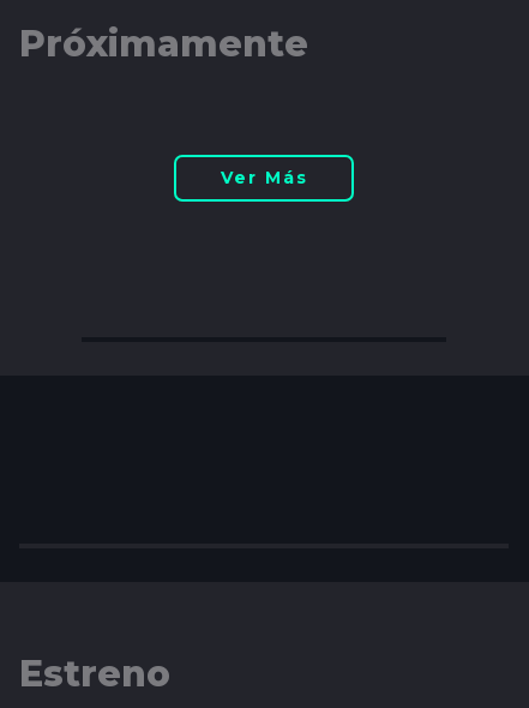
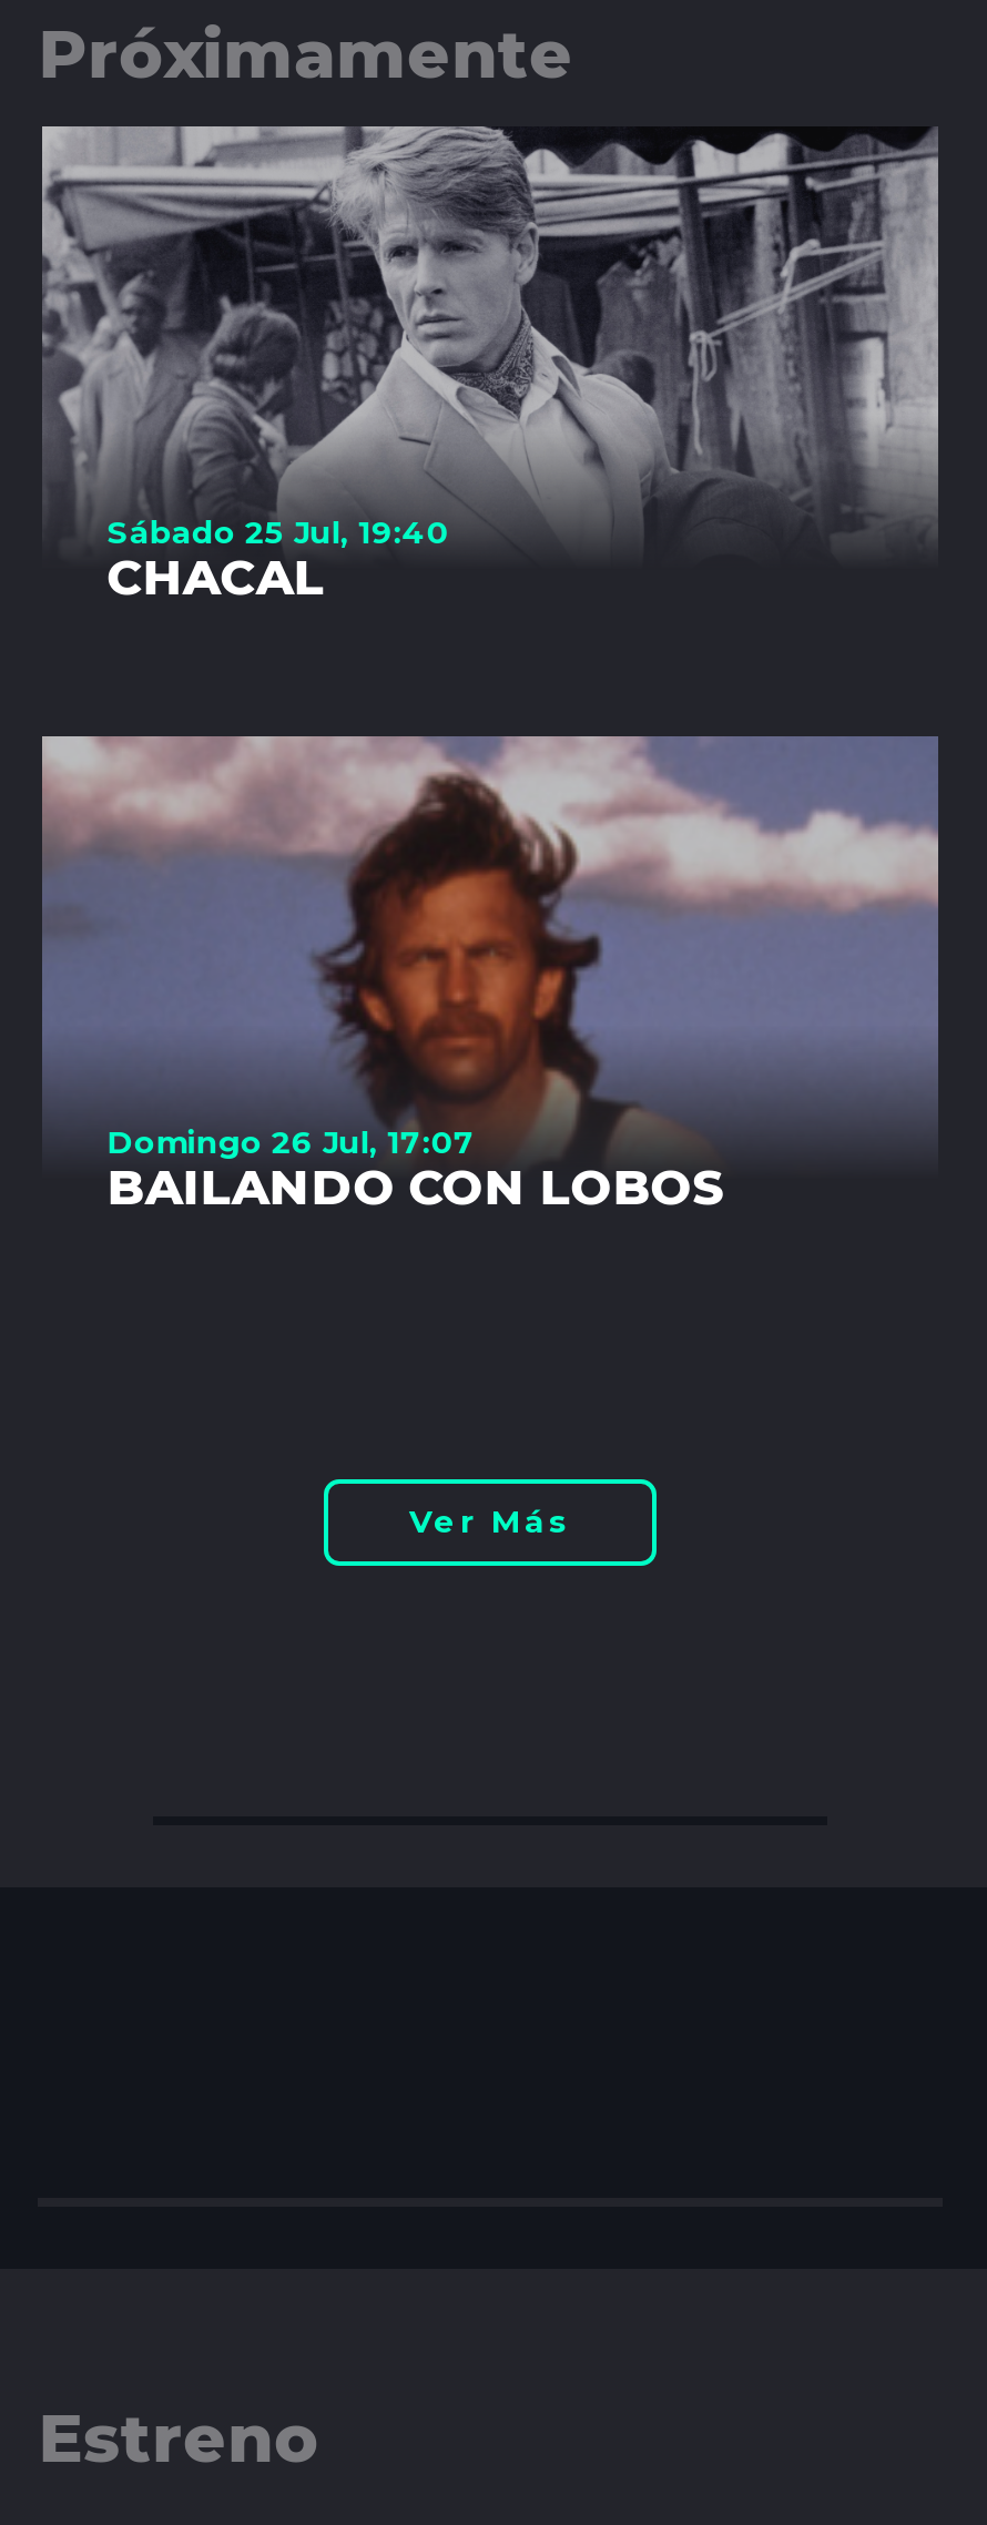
+ [image]
+ Sábado 25 Jul, 19:40
+ CHACAL

+ [image]
+ Domingo 26 Jul, 17:07
+ BAILANDO CON LOBOS
